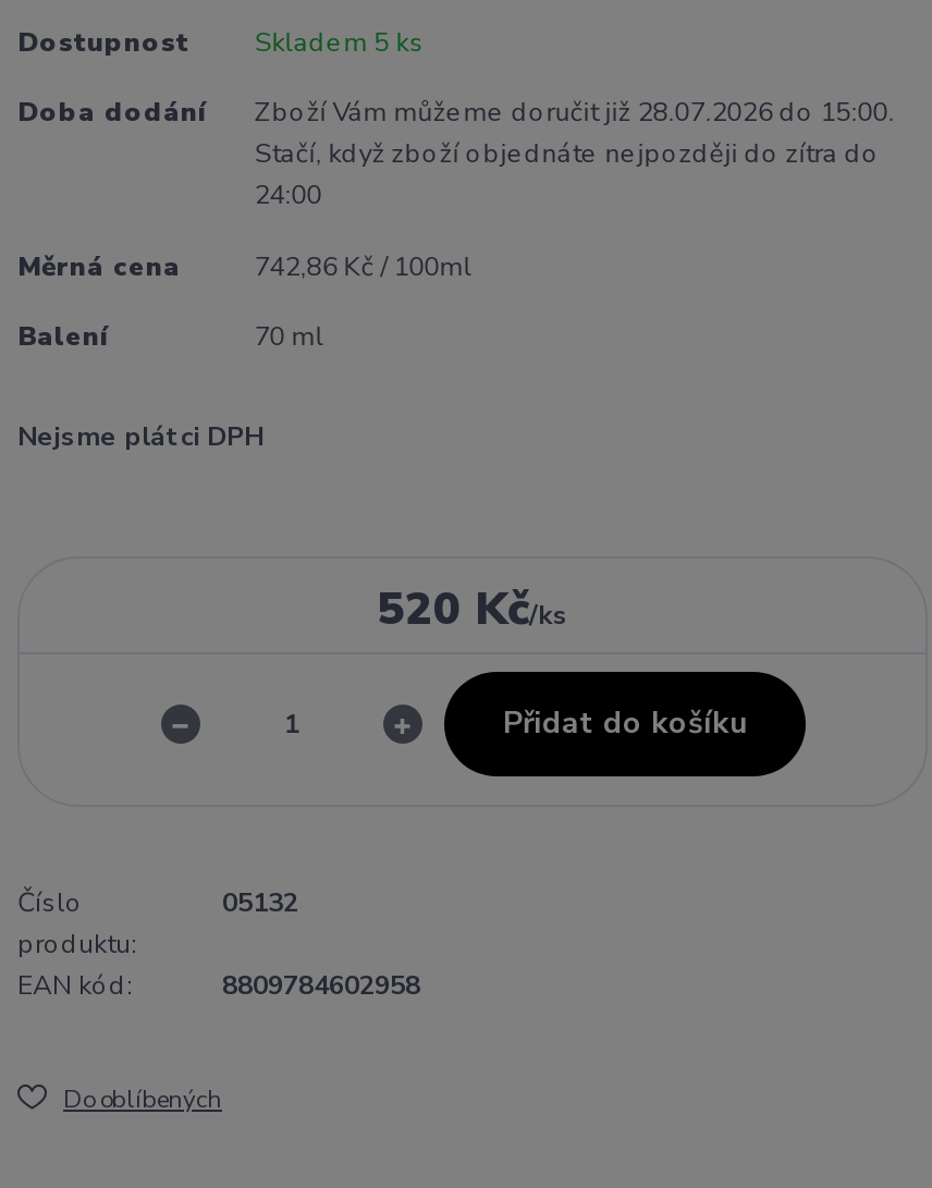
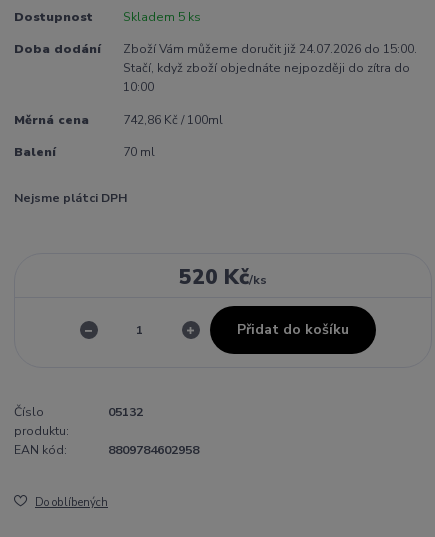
- Zboží Vám můžeme doručit již 28.07.2026 do 15:00.
+ Zboží Vám můžeme doručit již 24.07.2026 do 15:00.

- 24:00
+ 10:00
